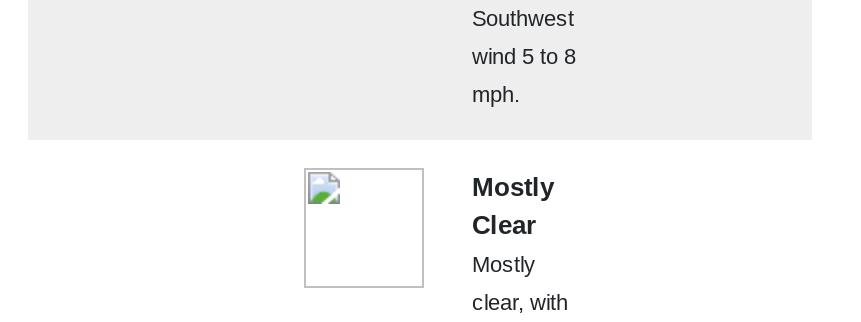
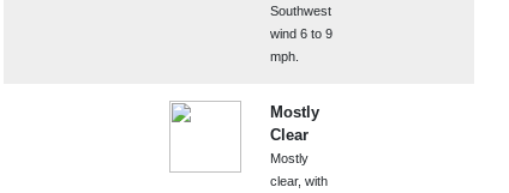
- wind 5 to 8
+ wind 6 to 9
